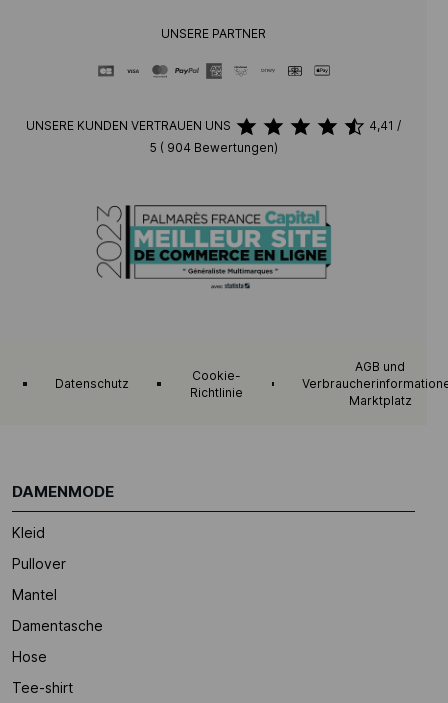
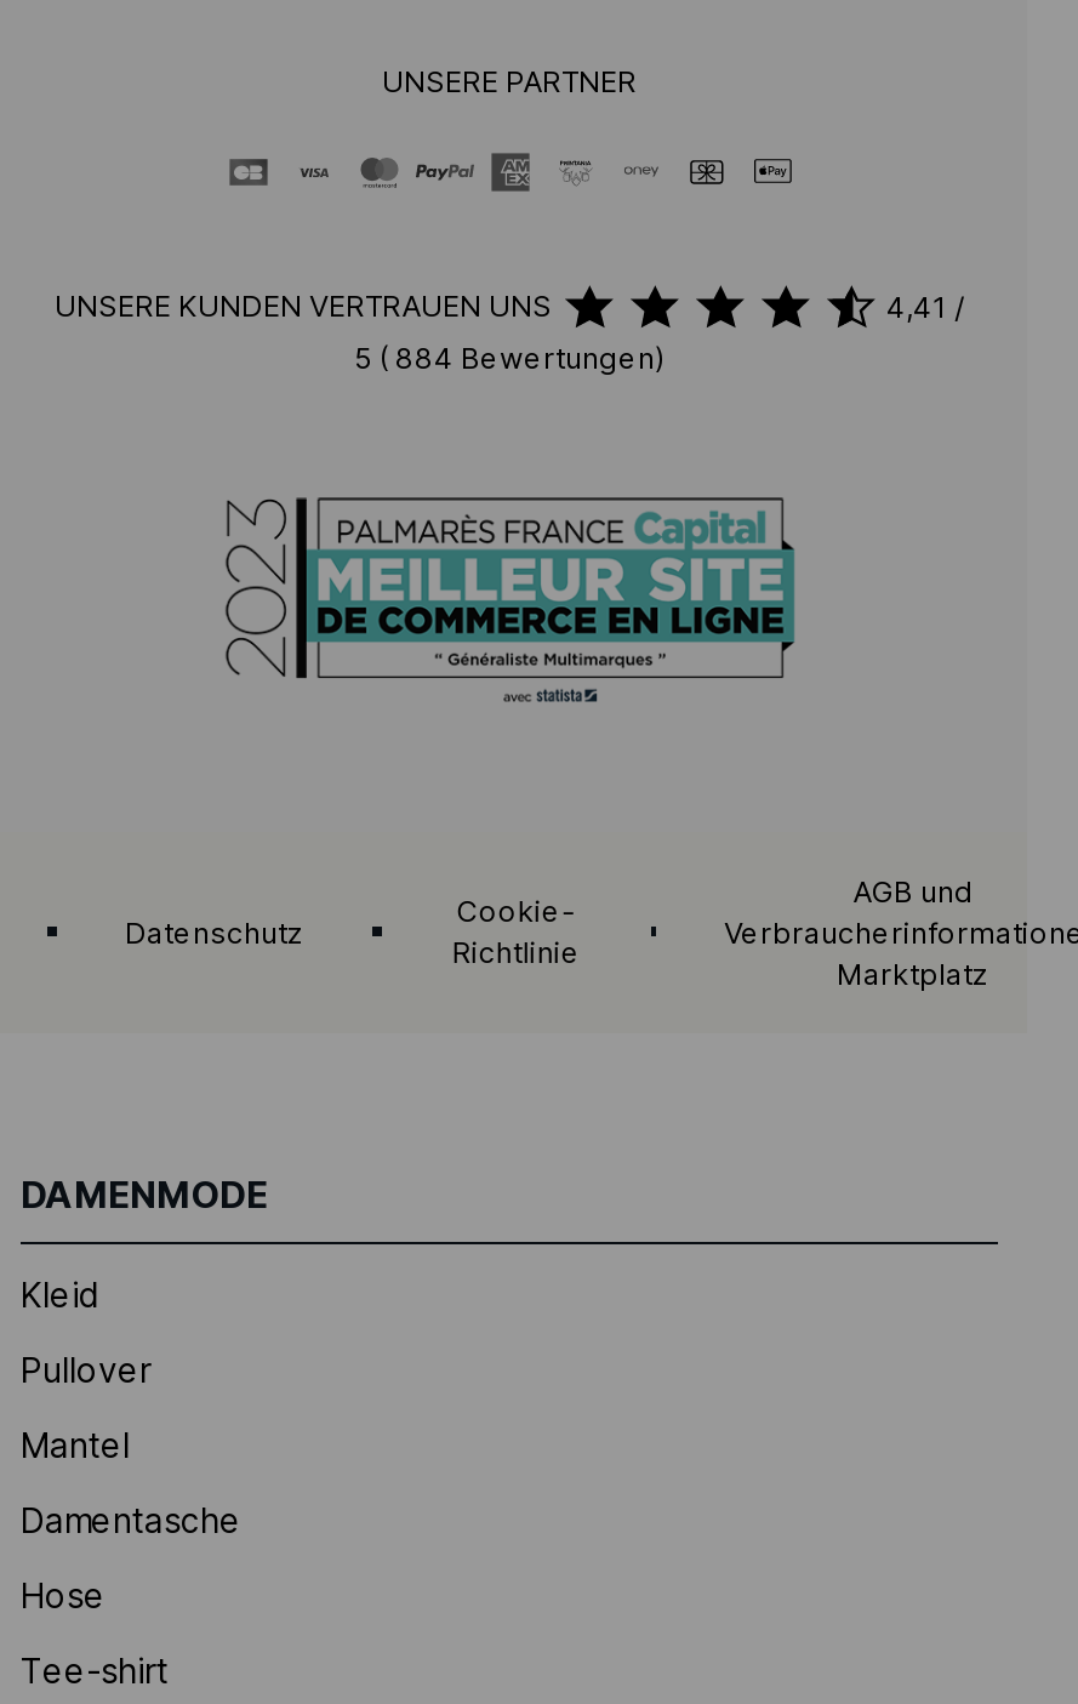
- 5 (904 Bewertungen)
+ 5 (884 Bewertungen)
